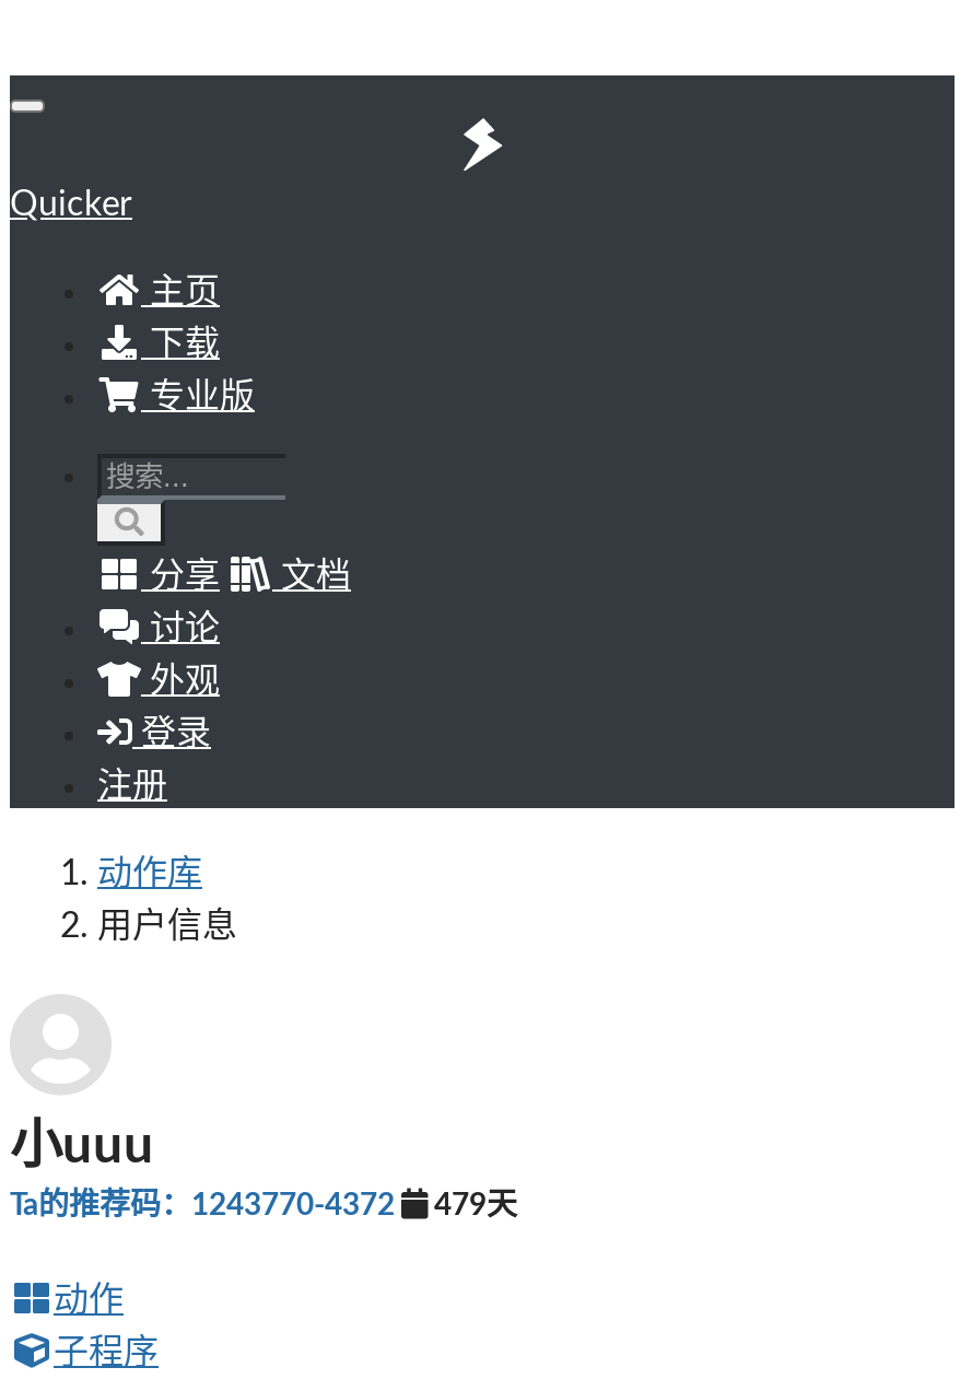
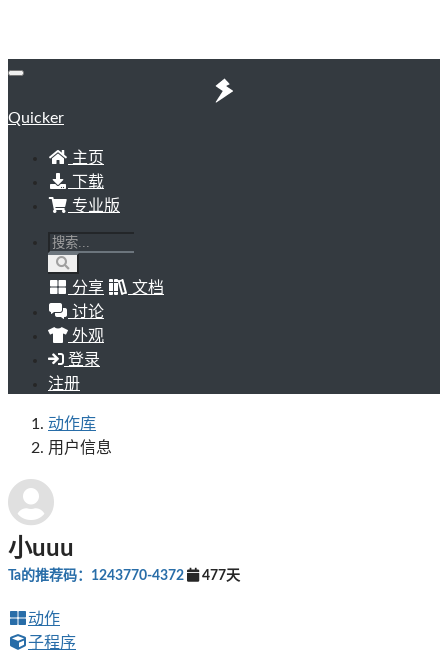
- Ta的推荐码：1243770-4372 479天
+ Ta的推荐码：1243770-4372 477天
